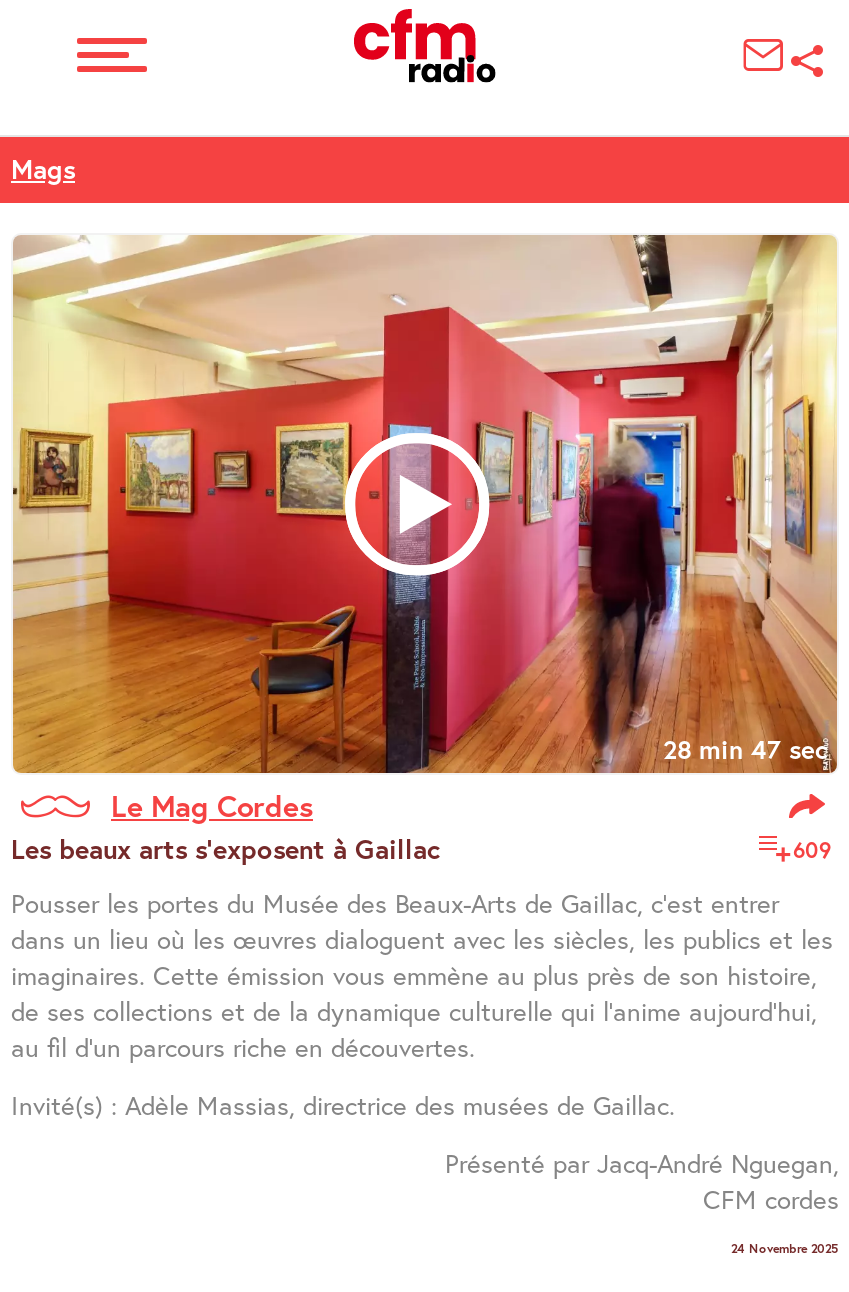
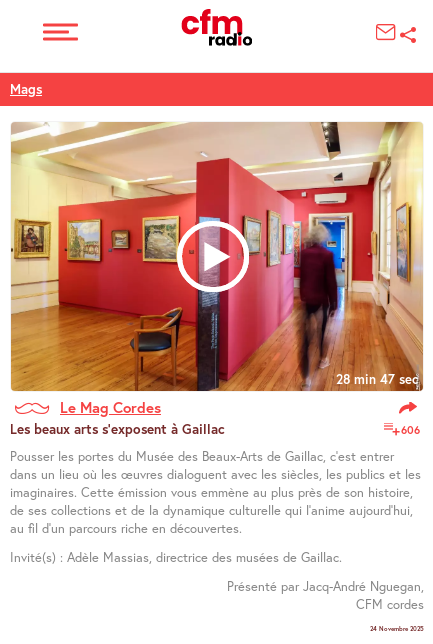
- 609
+ 606
